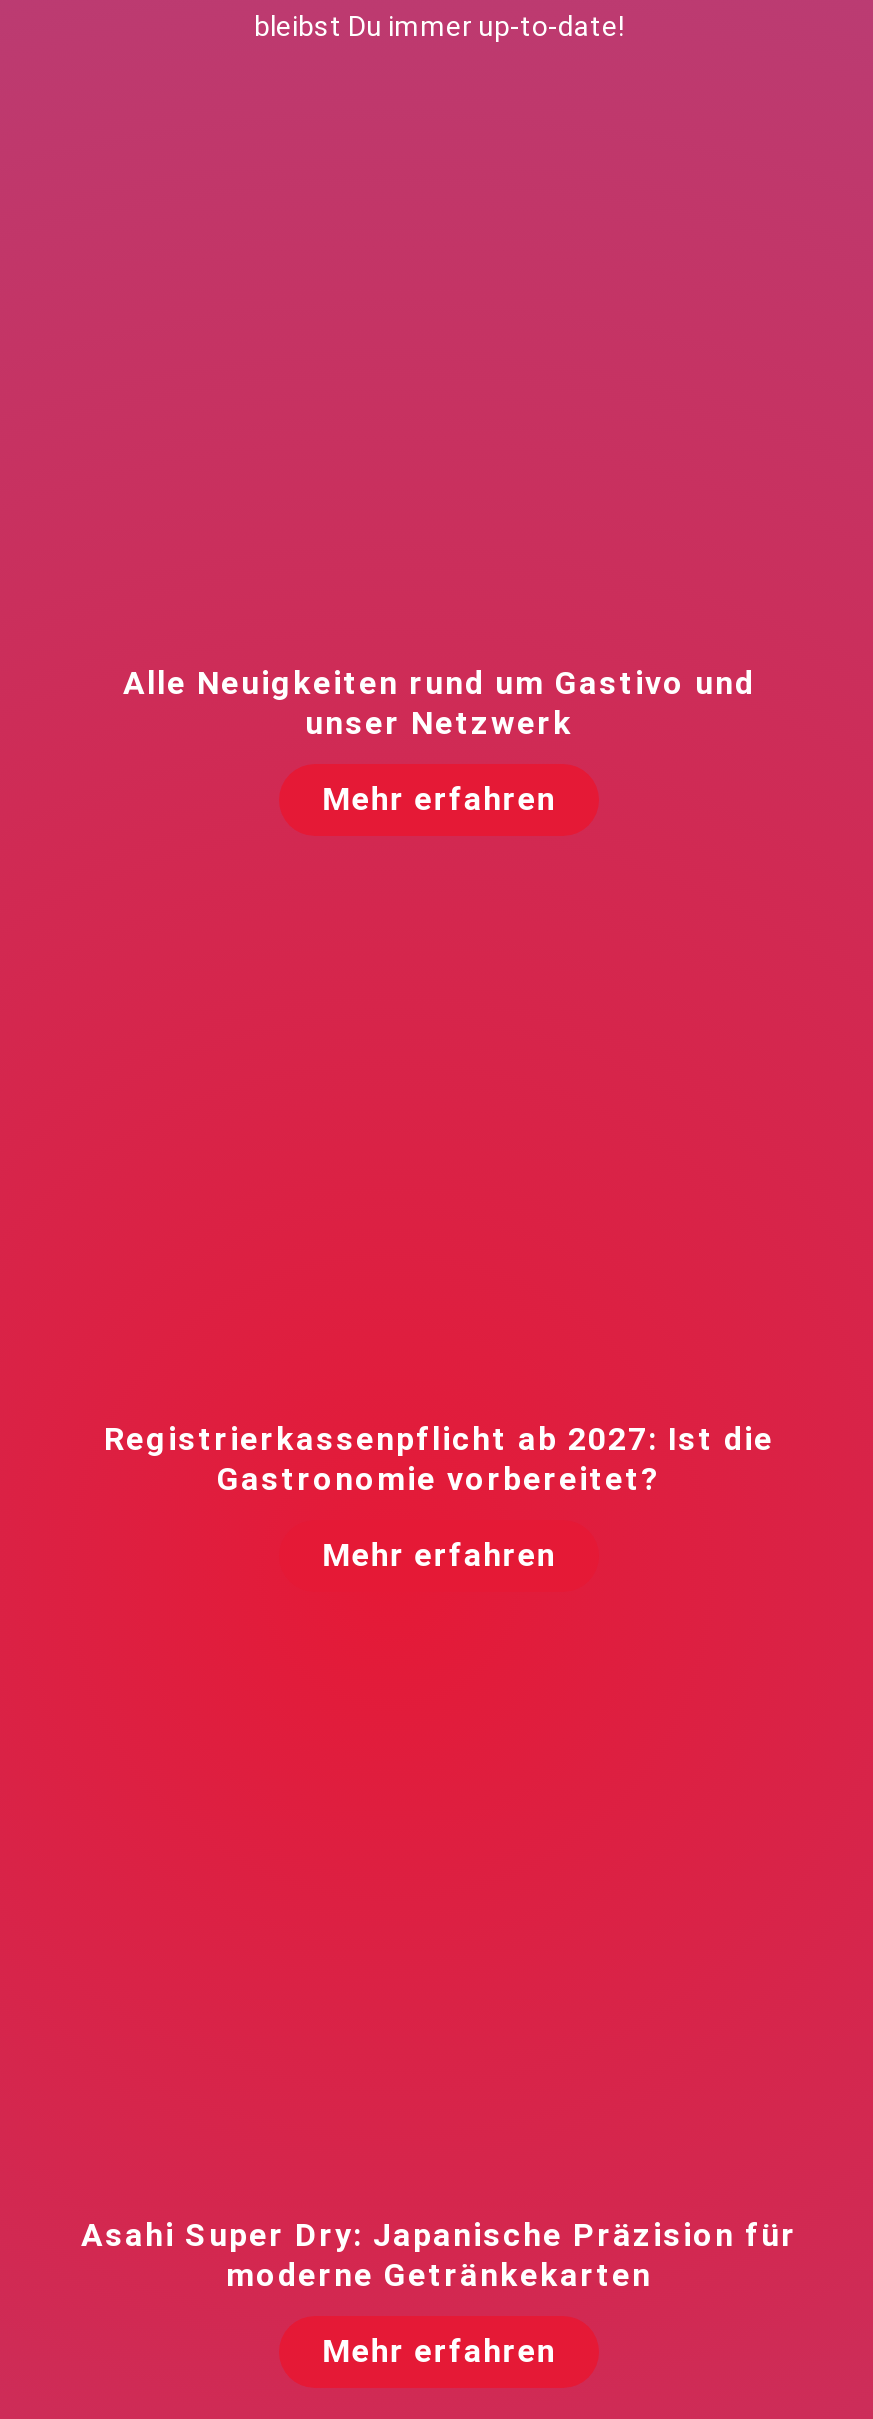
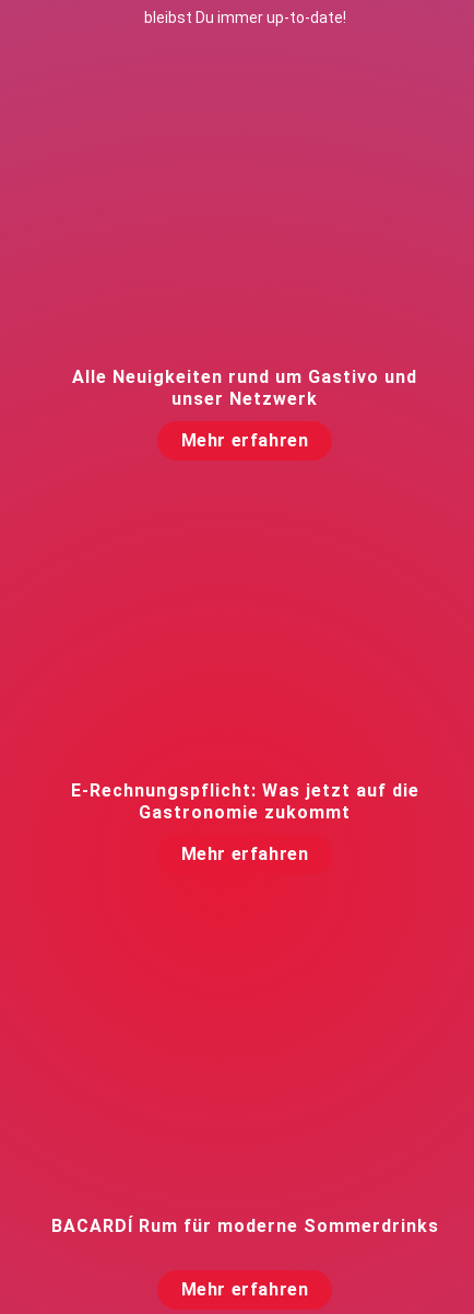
- Registrierkassenpflicht ab 2027: Ist die
+ E-Rechnungspflicht: Was jetzt auf die

- Gastronomie vorbereitet?
+ Gastronomie zukommt

- Asahi Super Dry: Japanische Präzision für
- moderne Getränkekarten
+ BACARDÍ Rum für moderne Sommerdrinks
